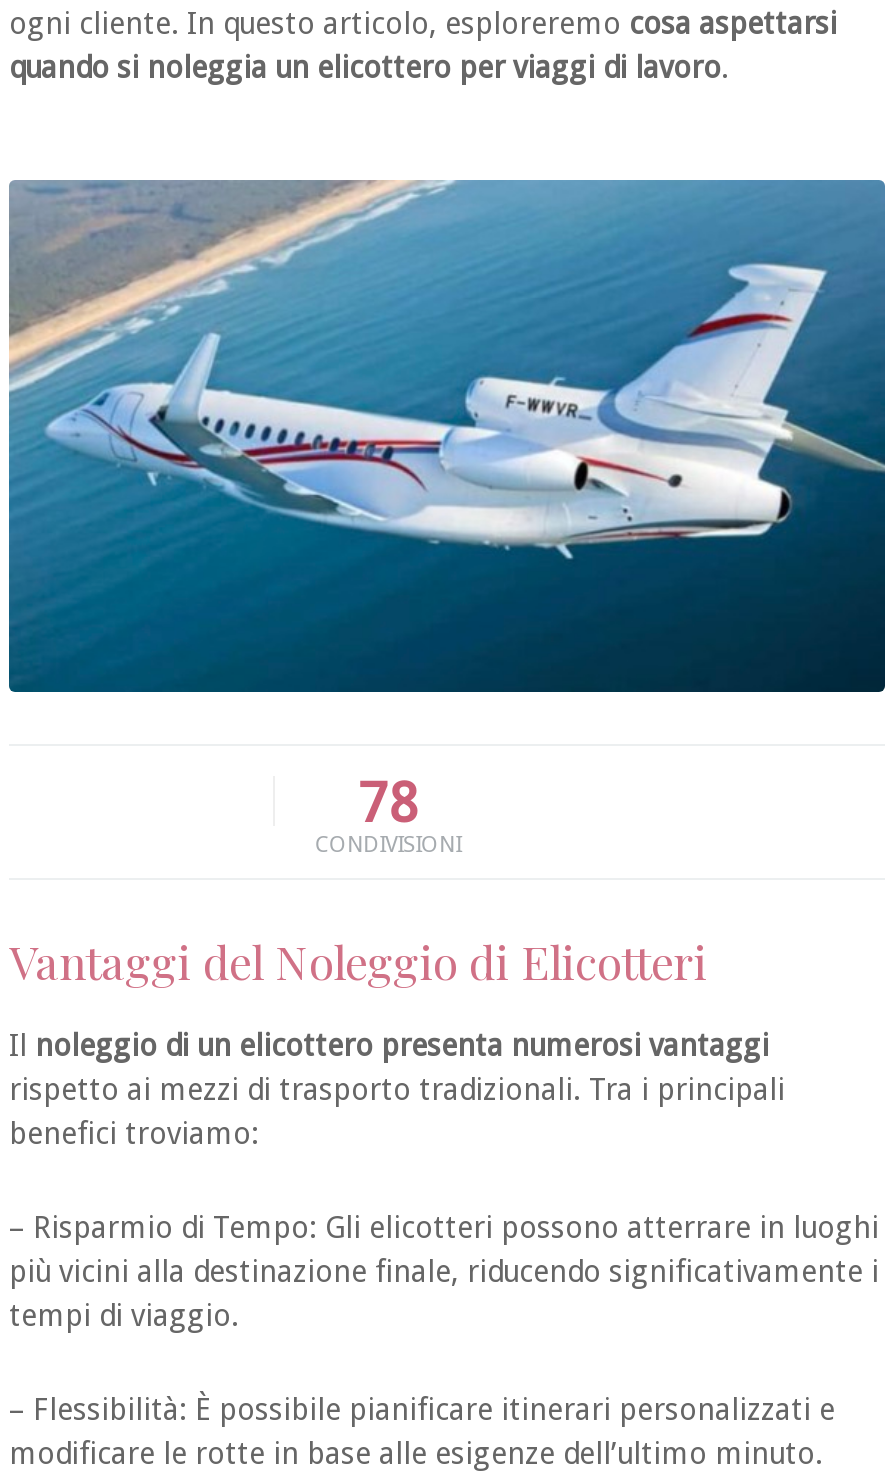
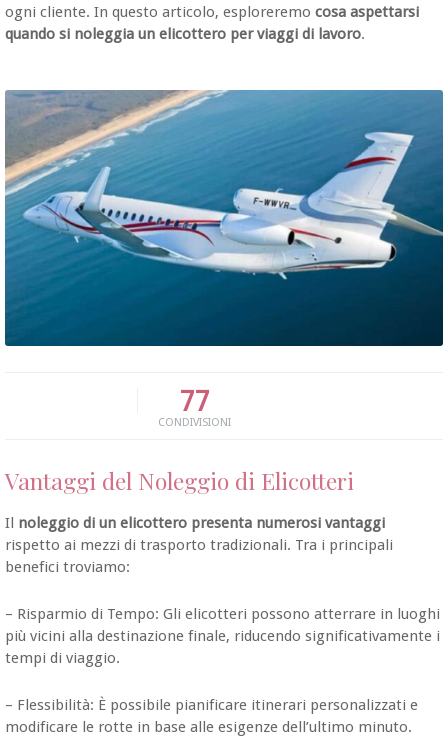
- 78
+ 77
